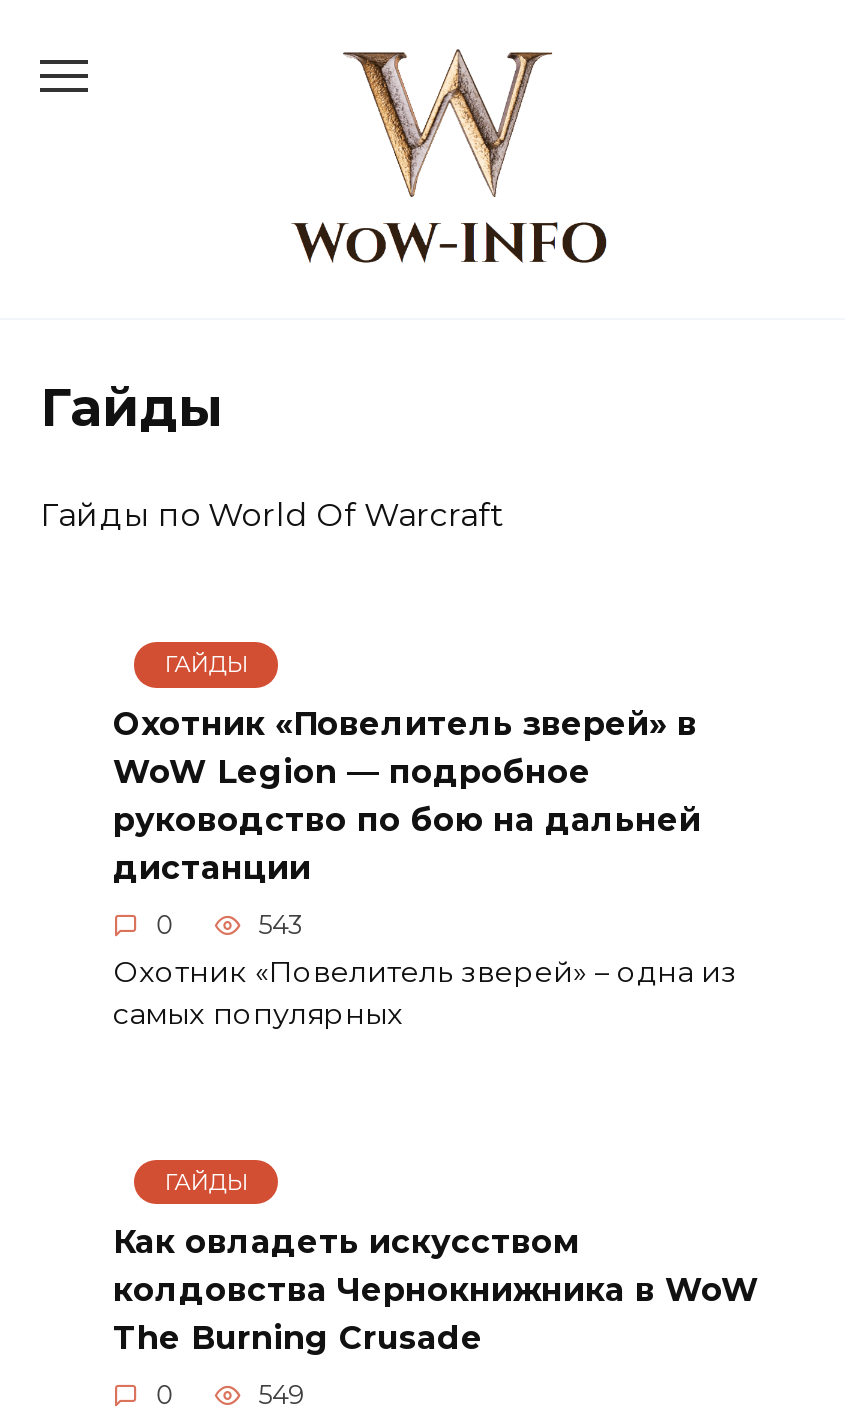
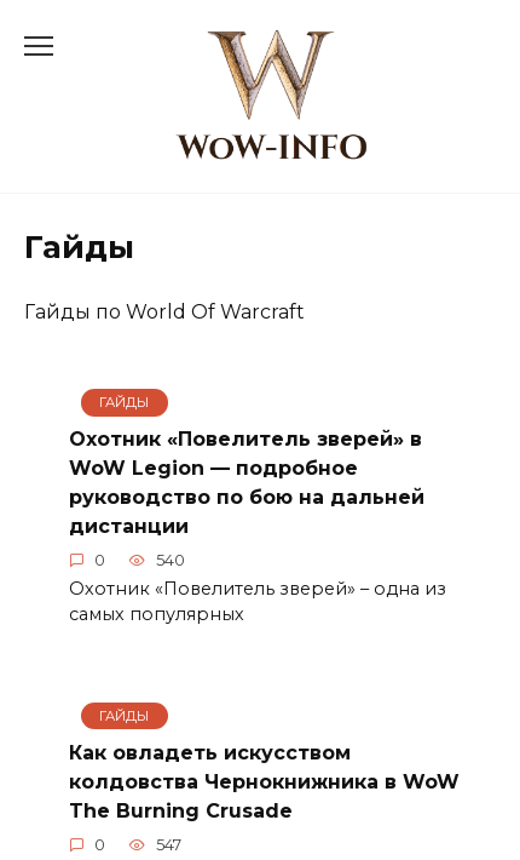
- 543
+ 540

- 549
+ 547
